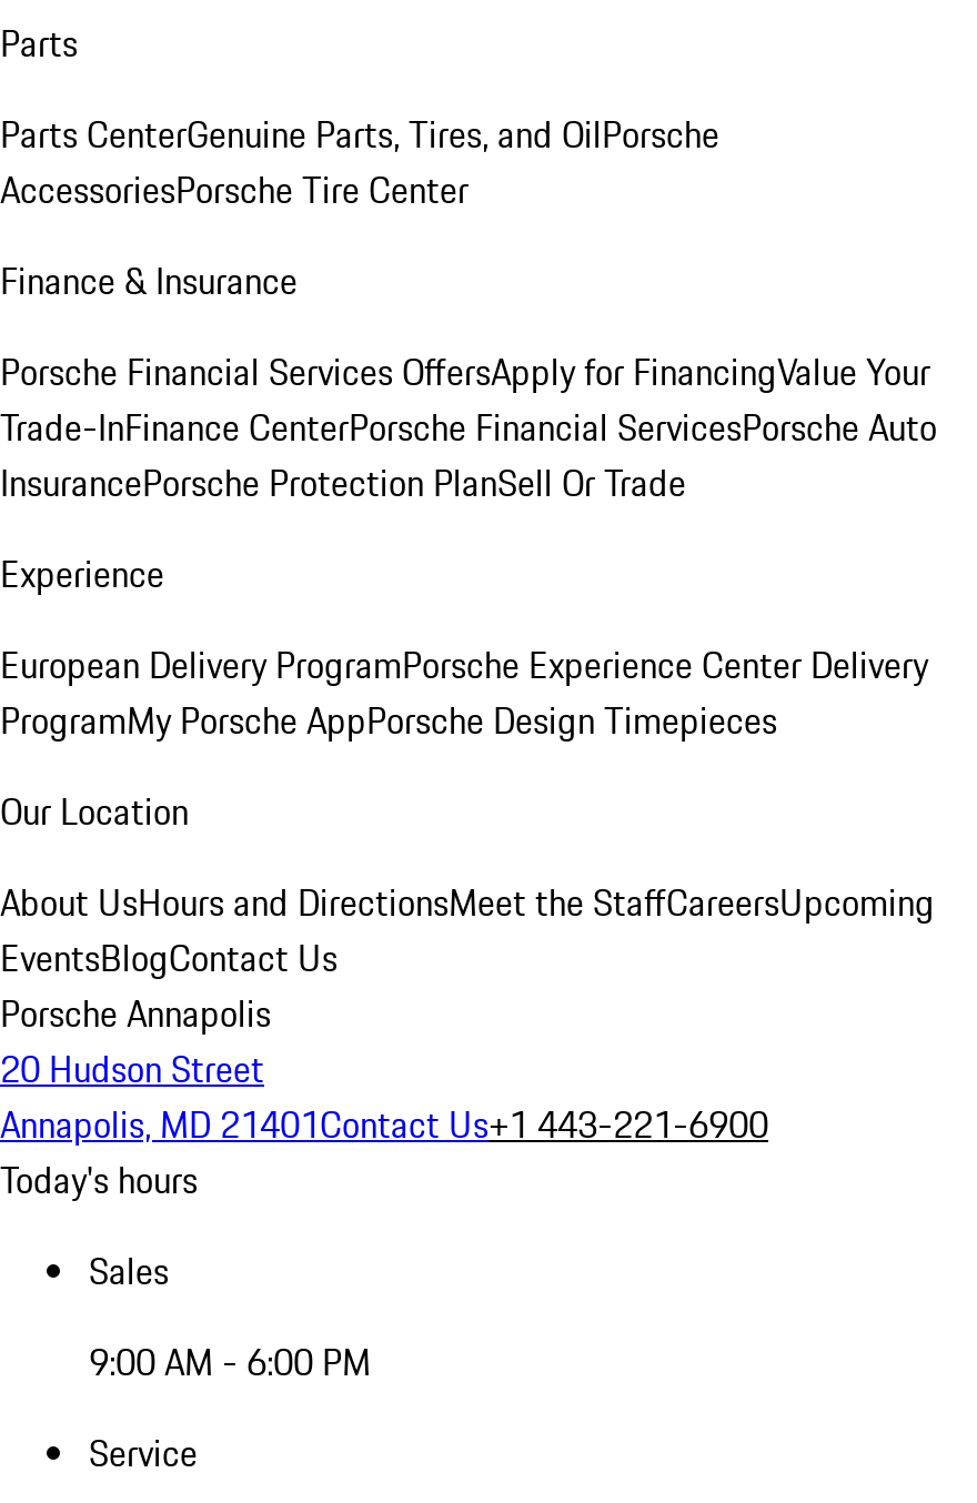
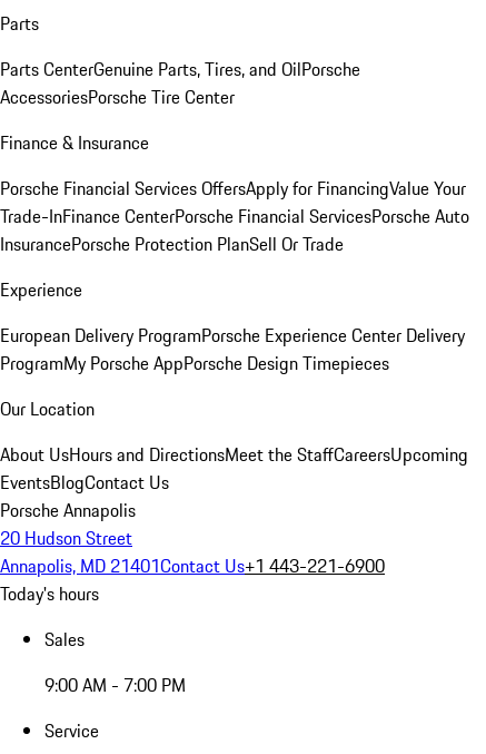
- 9:00 AM - 6:00 PM
+ 9:00 AM - 7:00 PM
